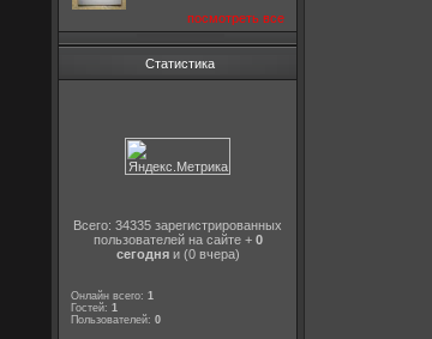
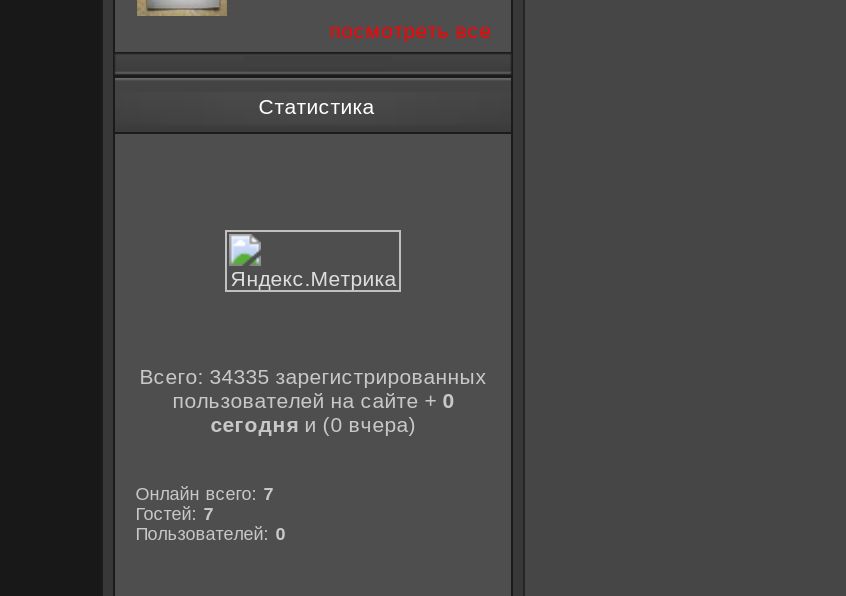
- Онлайн всего: 1
+ Онлайн всего: 7

- Гостей: 1
+ Гостей: 7
